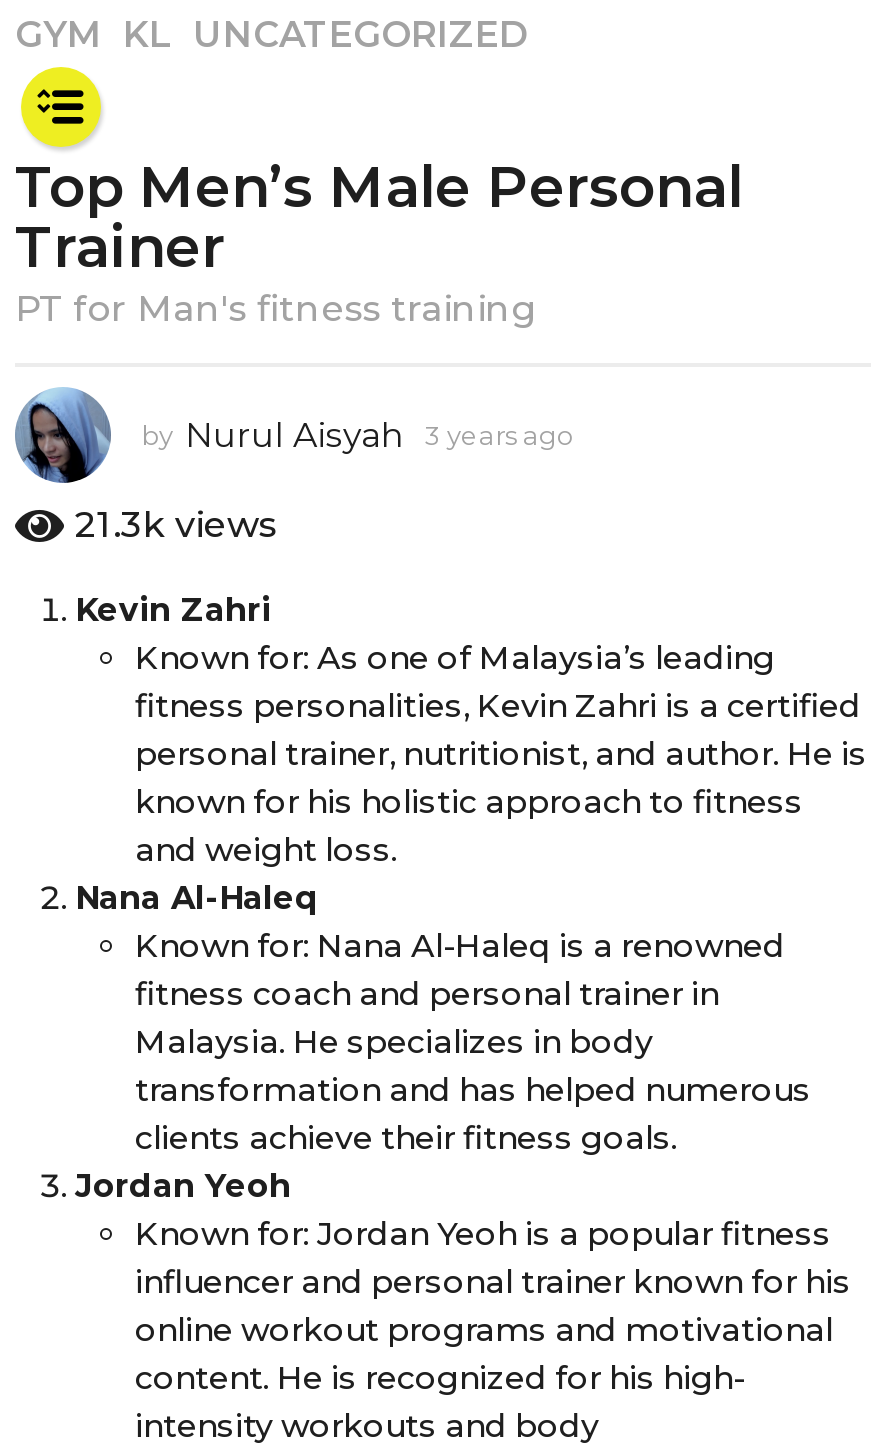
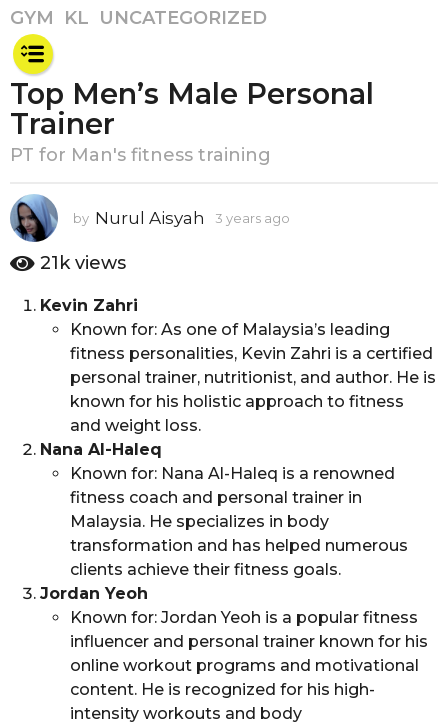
- 21.3k views
+ 21k views
